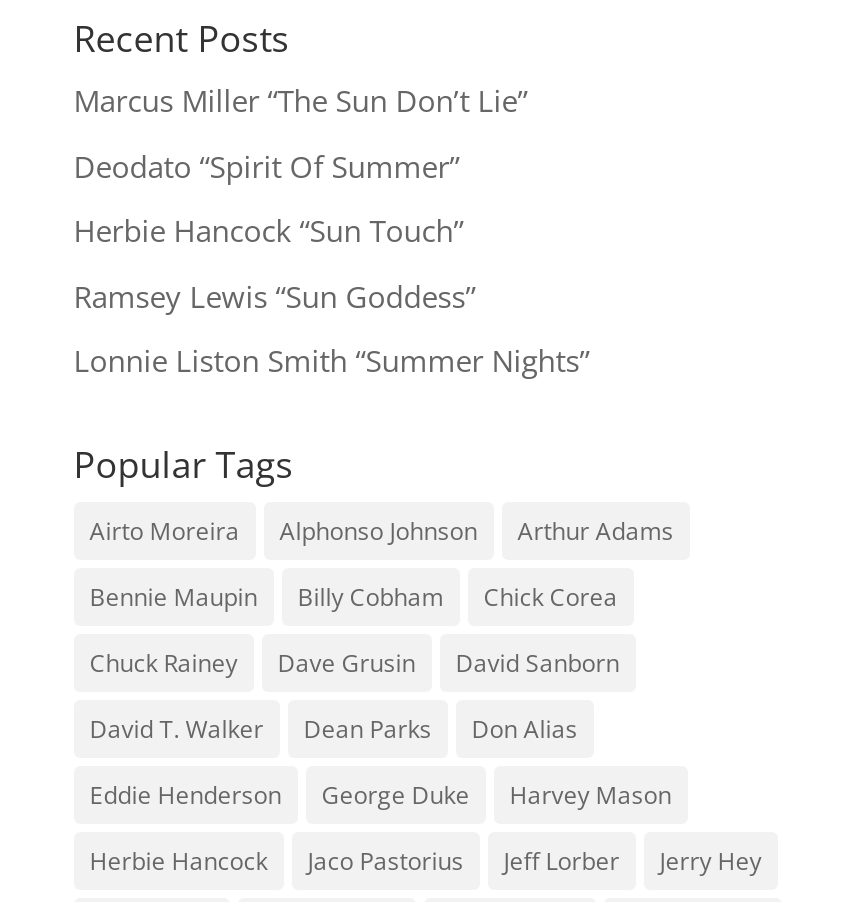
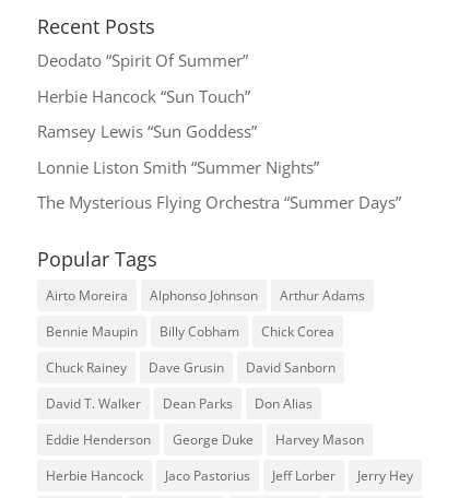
- Marcus Miller “The Sun Don’t Lie”

moved up: Deodato “Spirit Of Summer” | Herbie Hancock “Sun Touch” | Ramsey Lewis “Sun Goddess” | Lonnie Liston Smith “Summer Nights”

+ The Mysterious Flying Orchestra “Summer Days”
